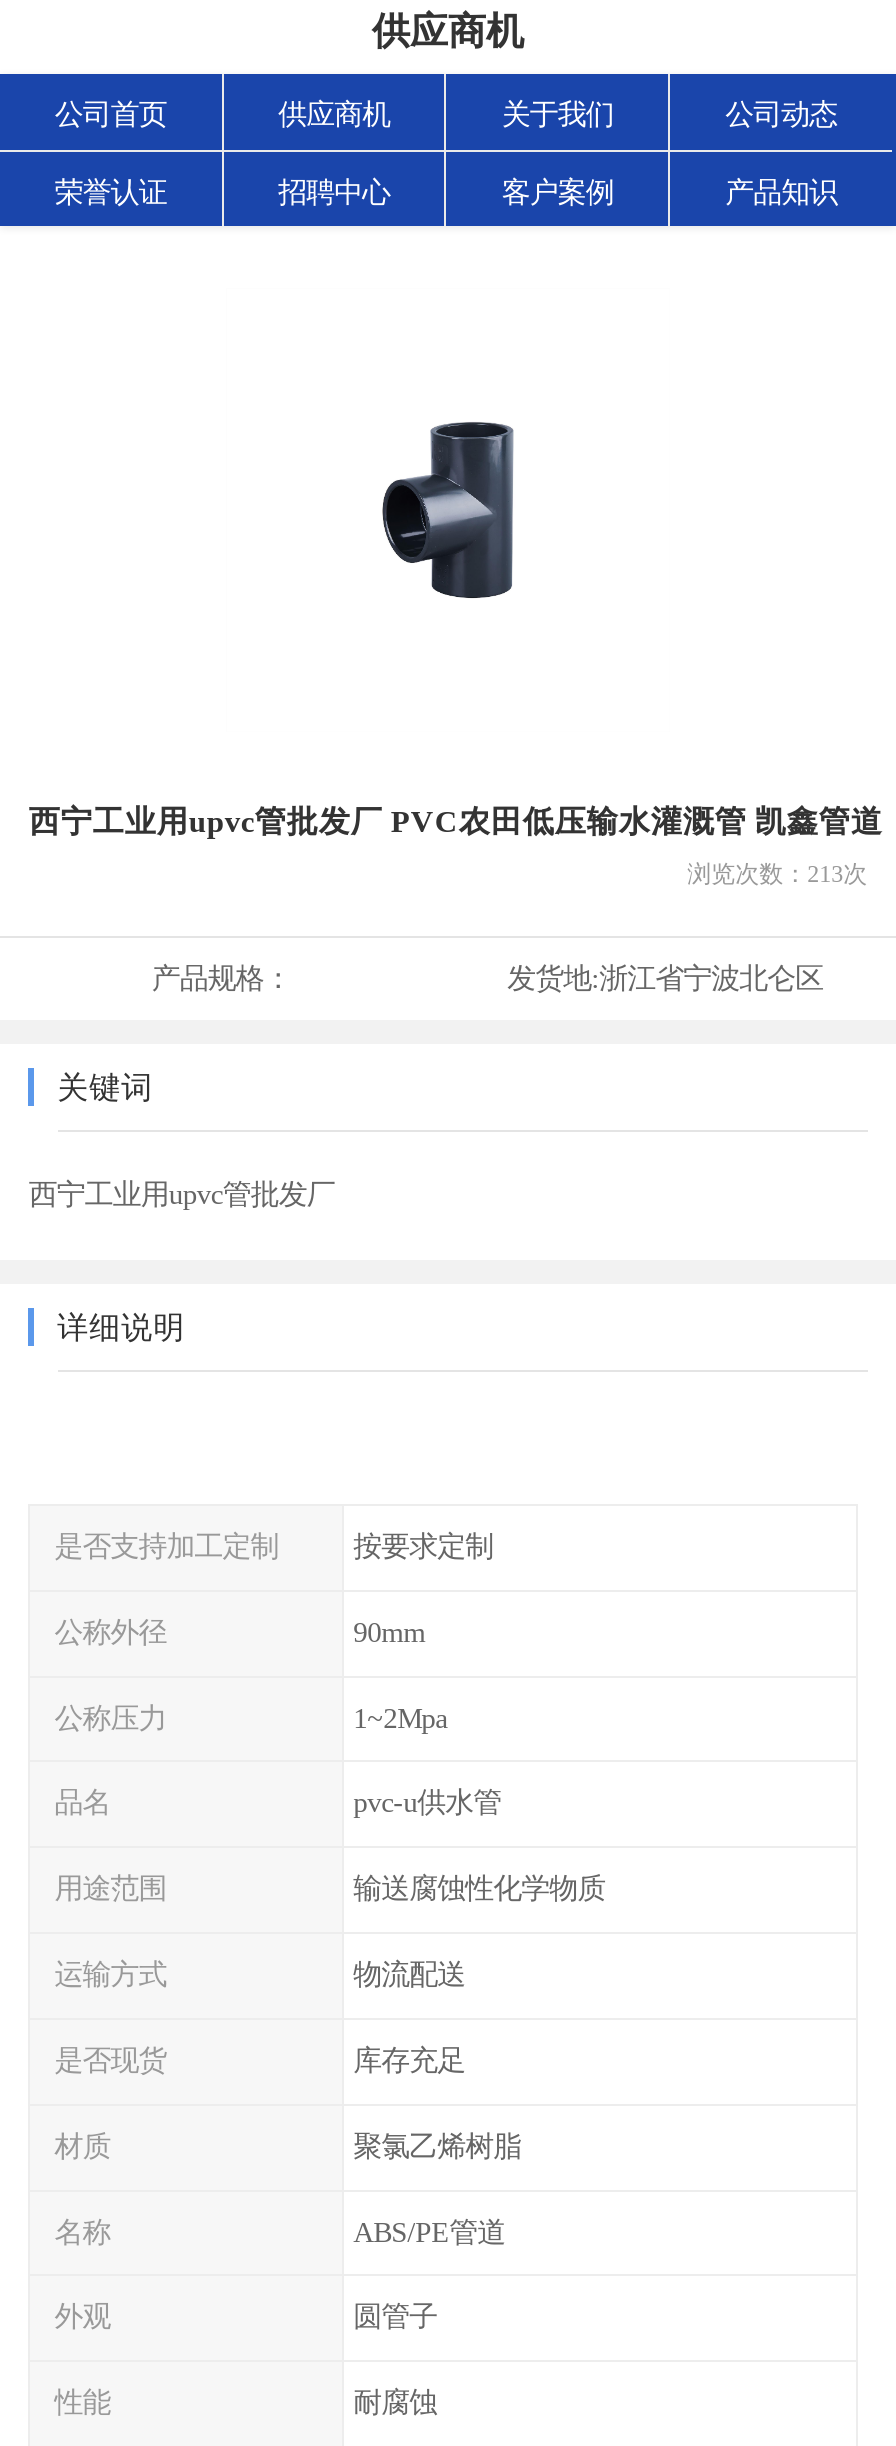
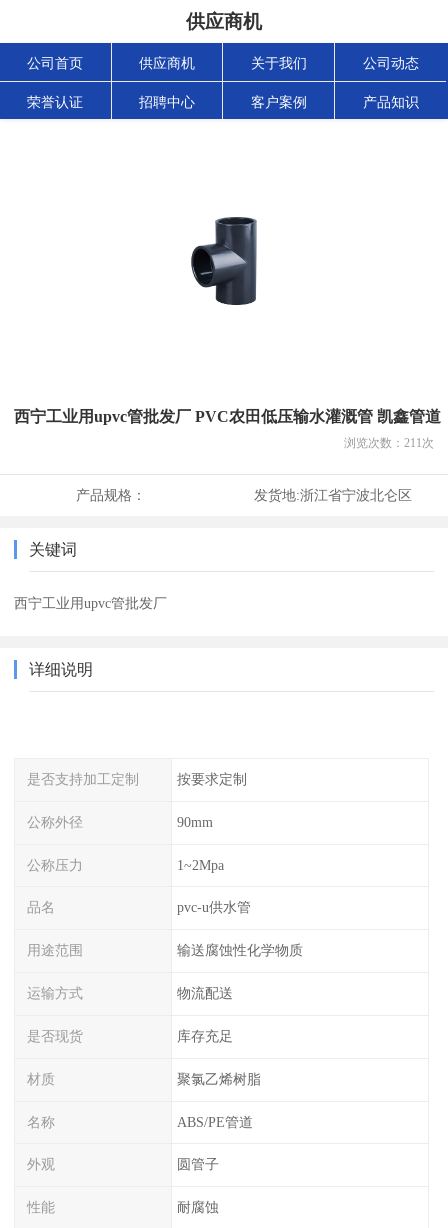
- 浏览次数：213次
+ 浏览次数：211次
